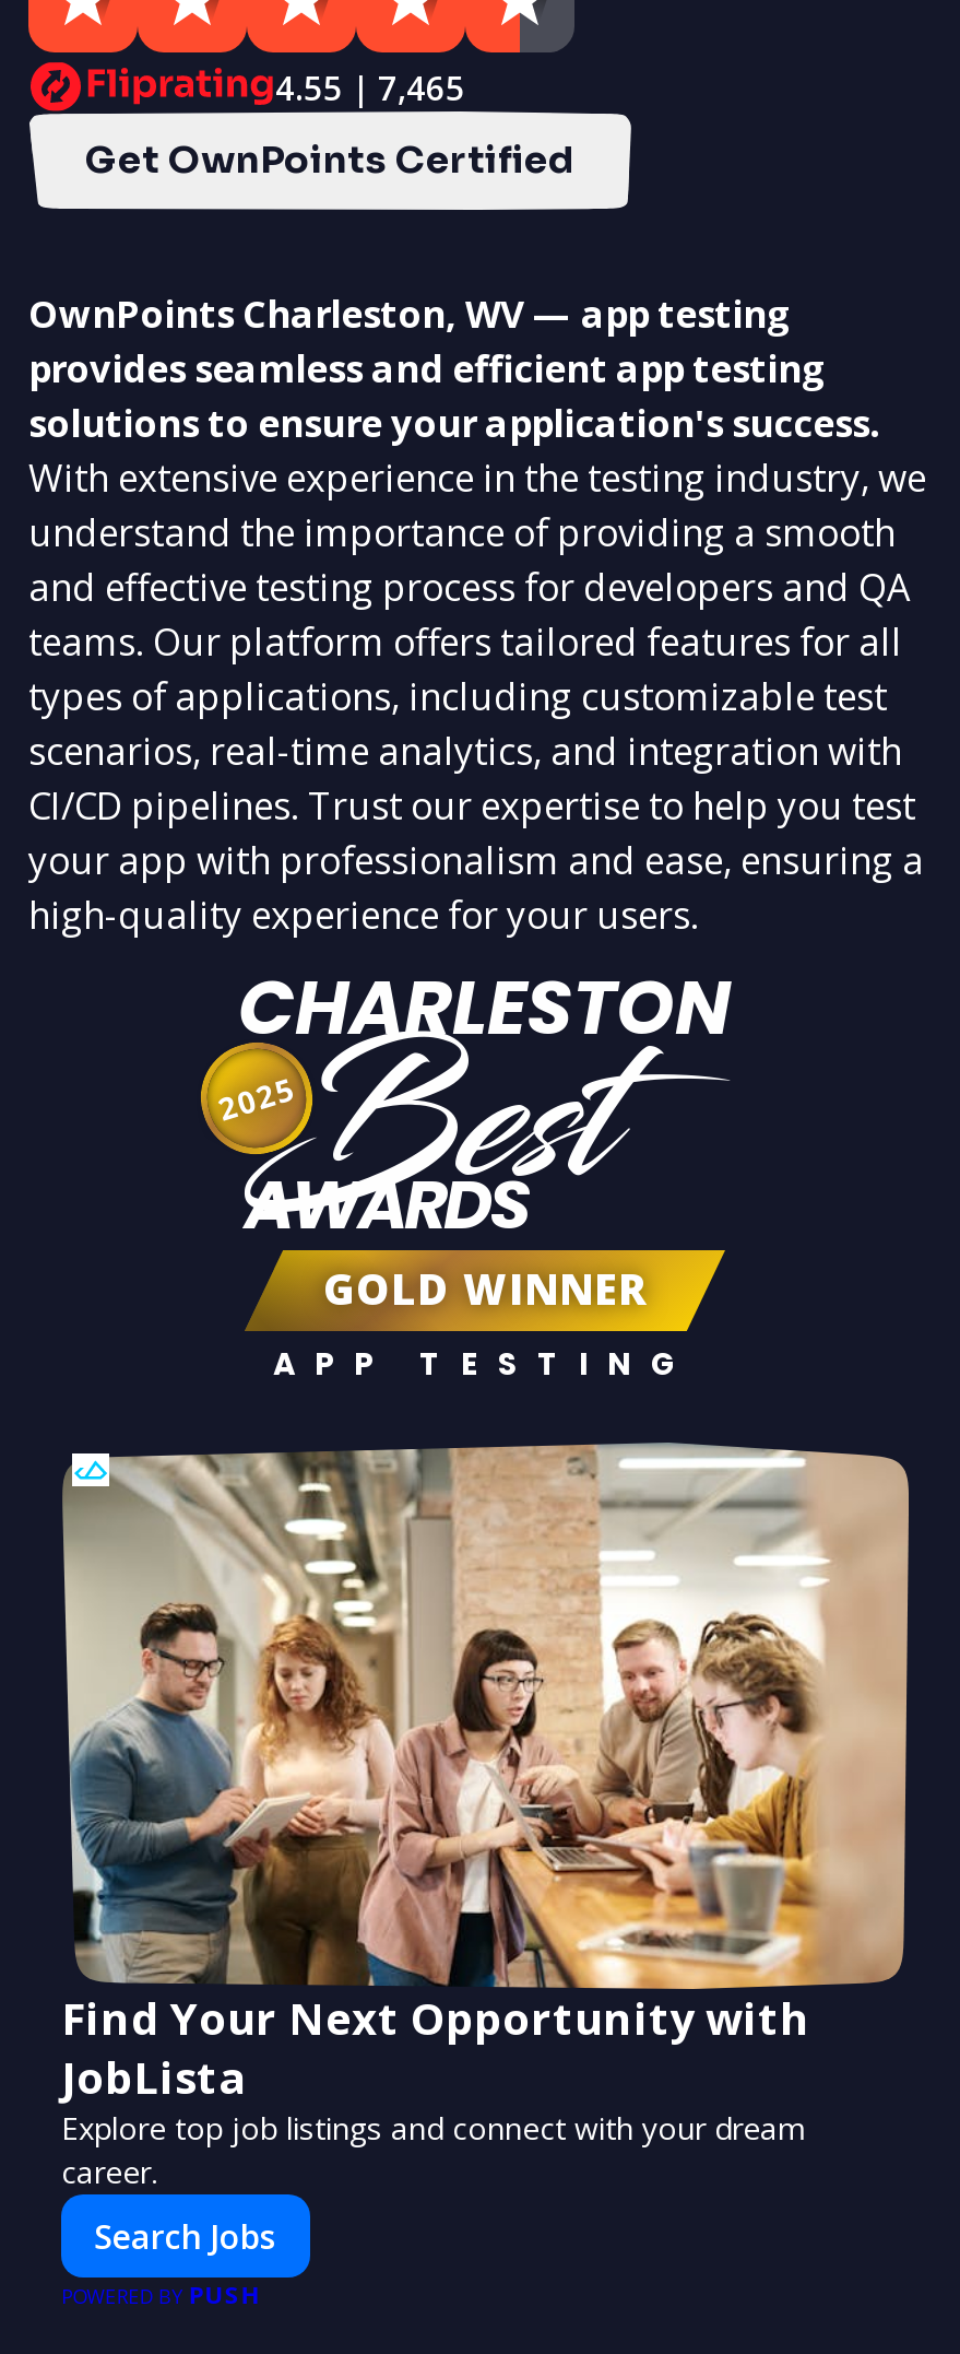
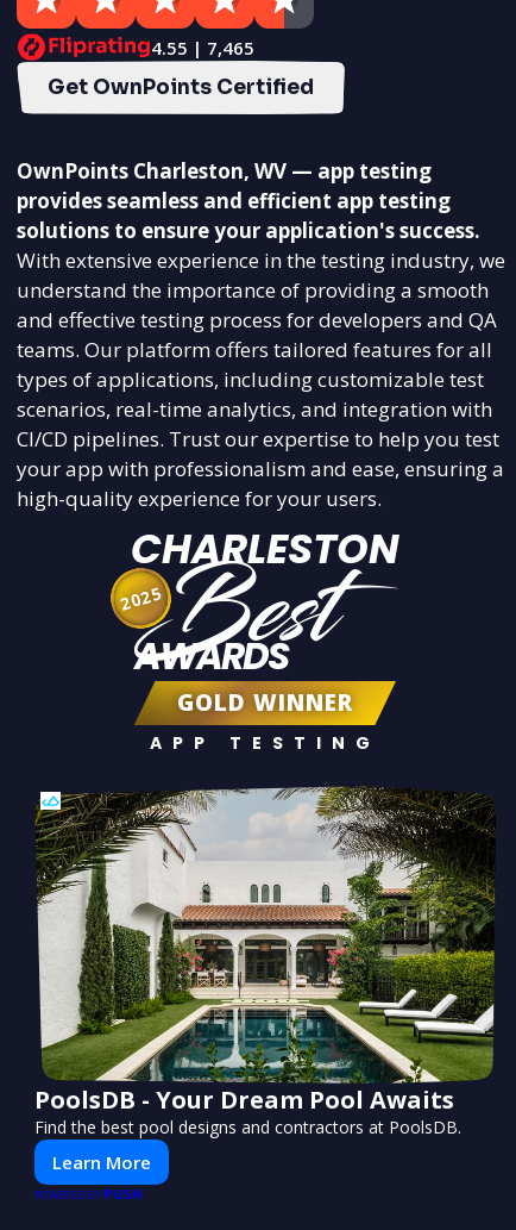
- [image]
- Find Your Next Opportunity with
- JobLista
- Explore top job listings and connect with your dream
- career.
+ [image]
+ PoolsDB - Your Dream Pool Awaits
+ Find the best pool designs and contractors at PoolsDB.

- Search Jobs
+ Learn More
